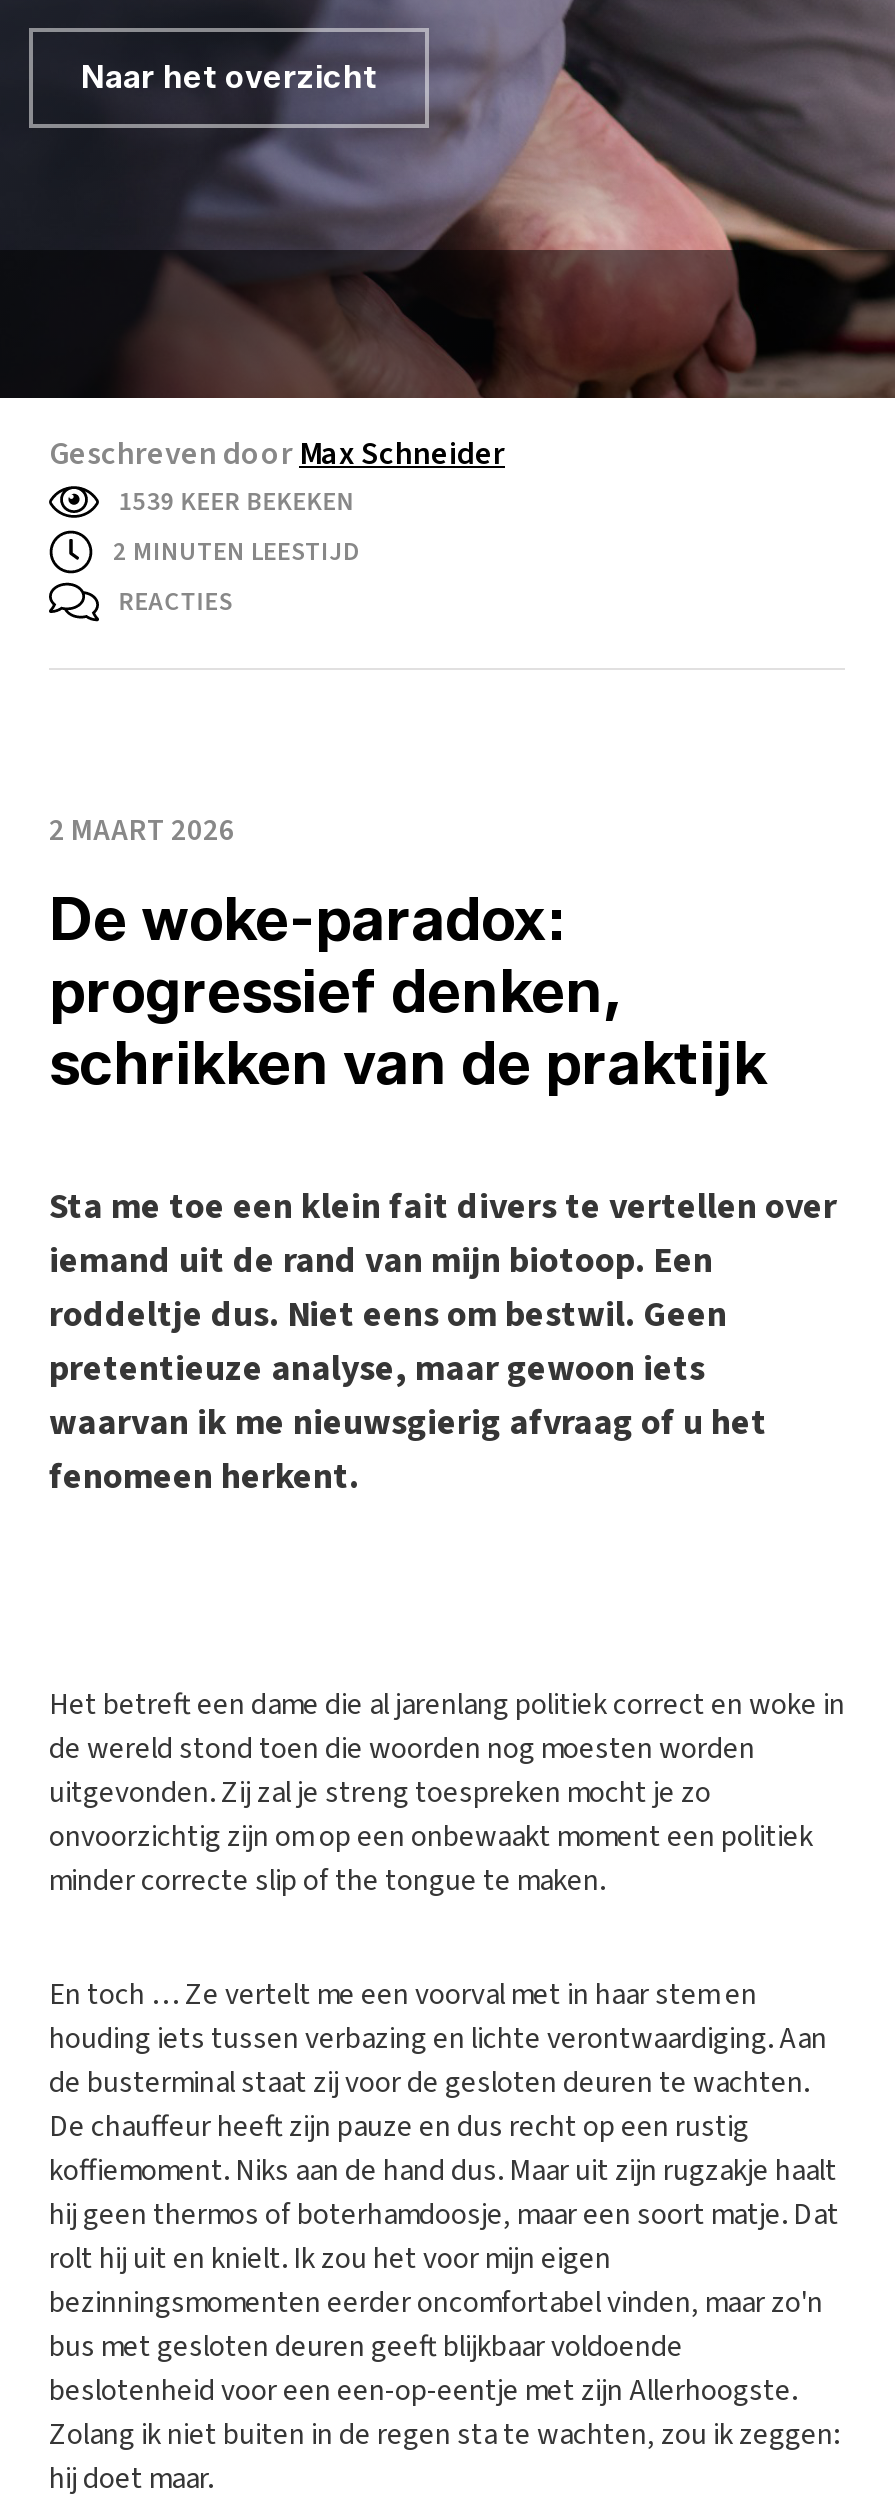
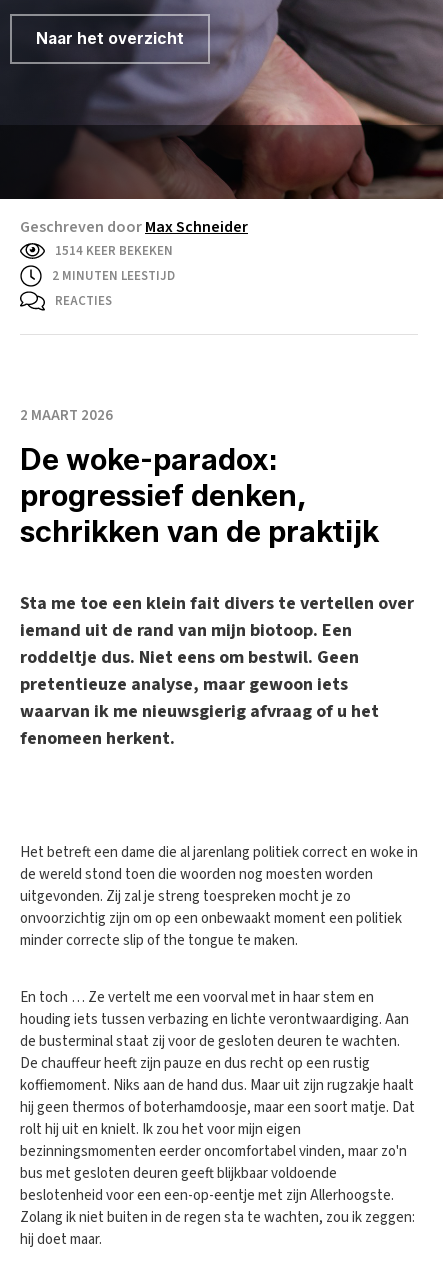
- 1539 KEER BEKEKEN
+ 1514 KEER BEKEKEN
